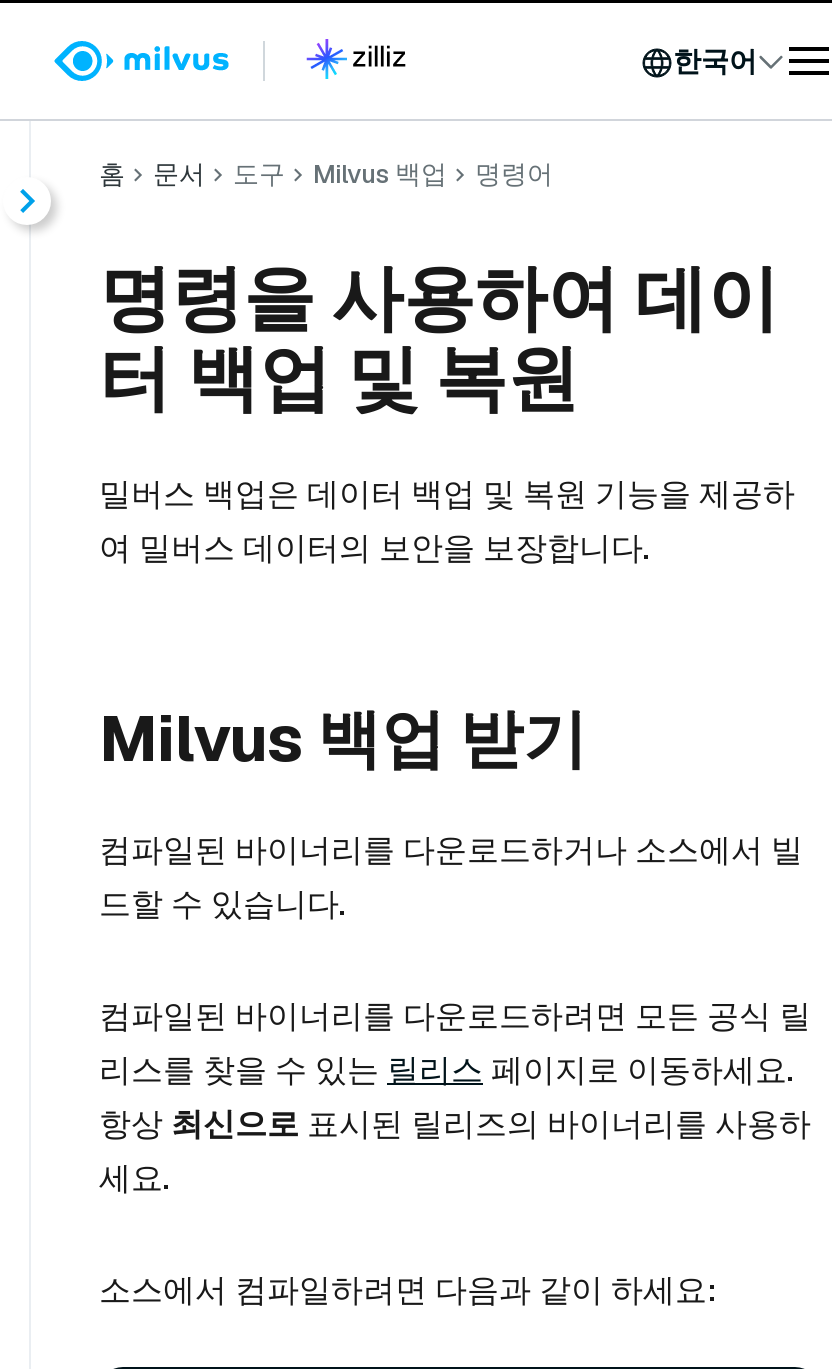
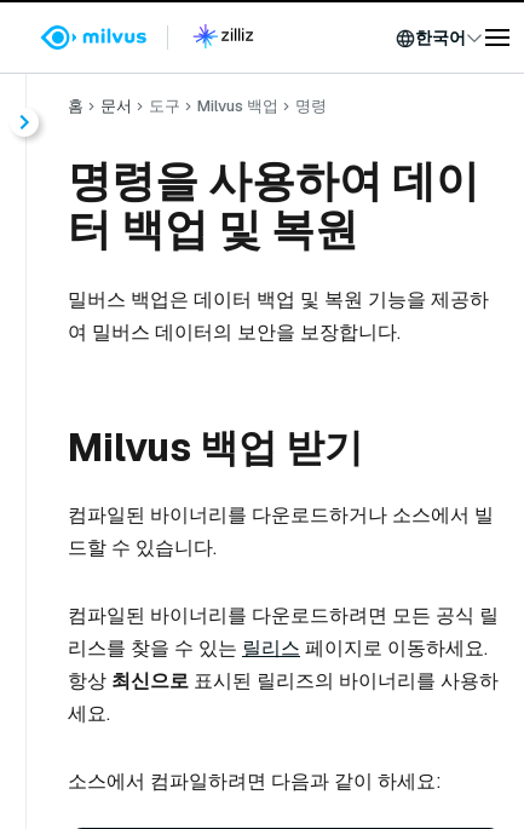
- 명령어
+ 명령
